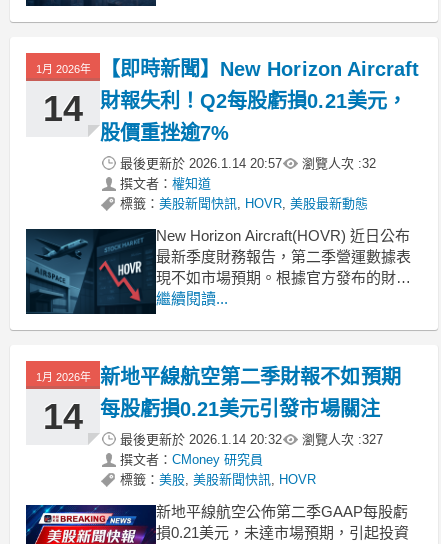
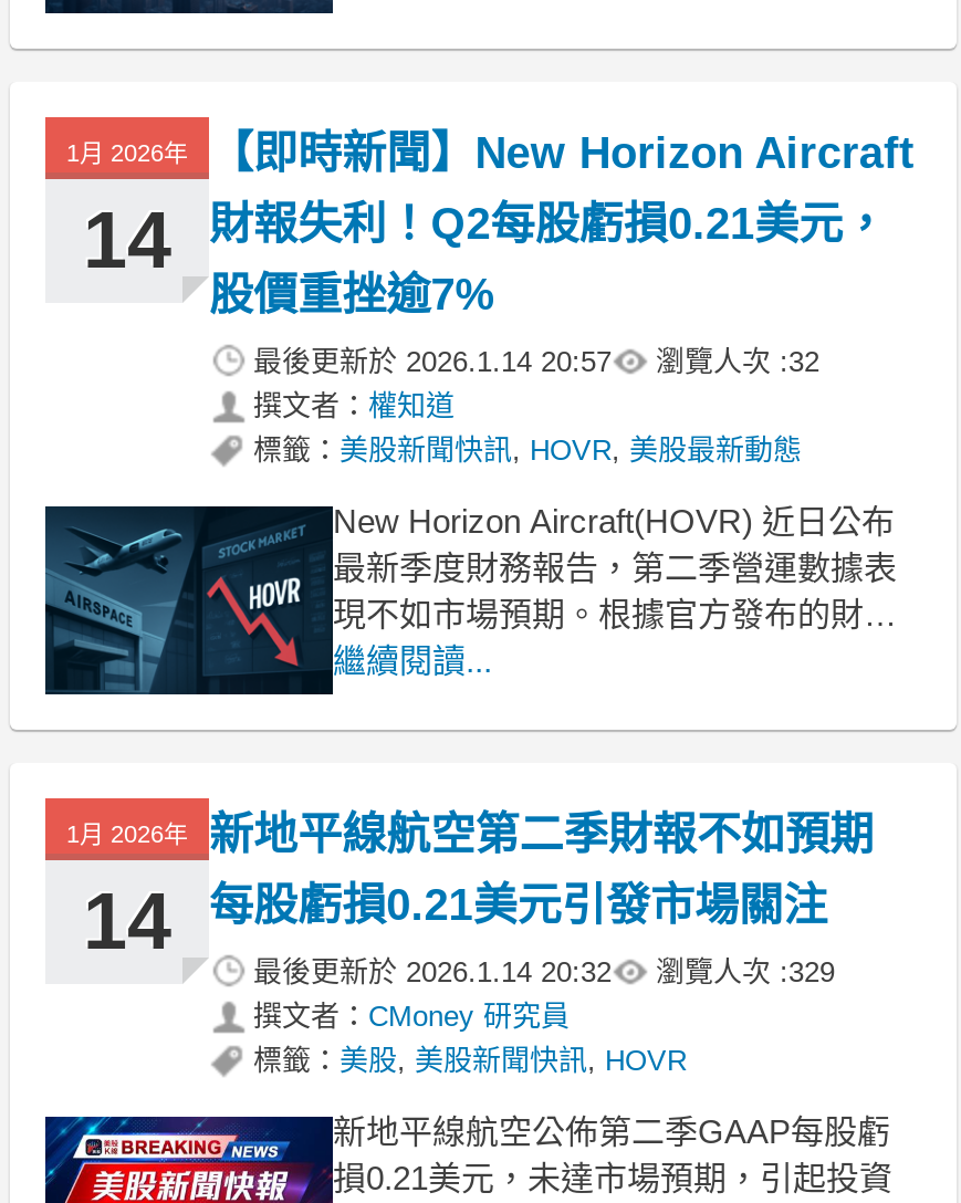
- 最後更新於2026.1.14 20:32 瀏覽人次 : 327
+ 最後更新於2026.1.14 20:32 瀏覽人次 : 329
